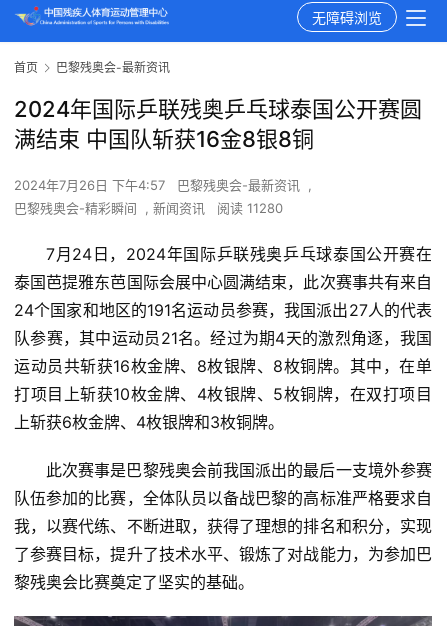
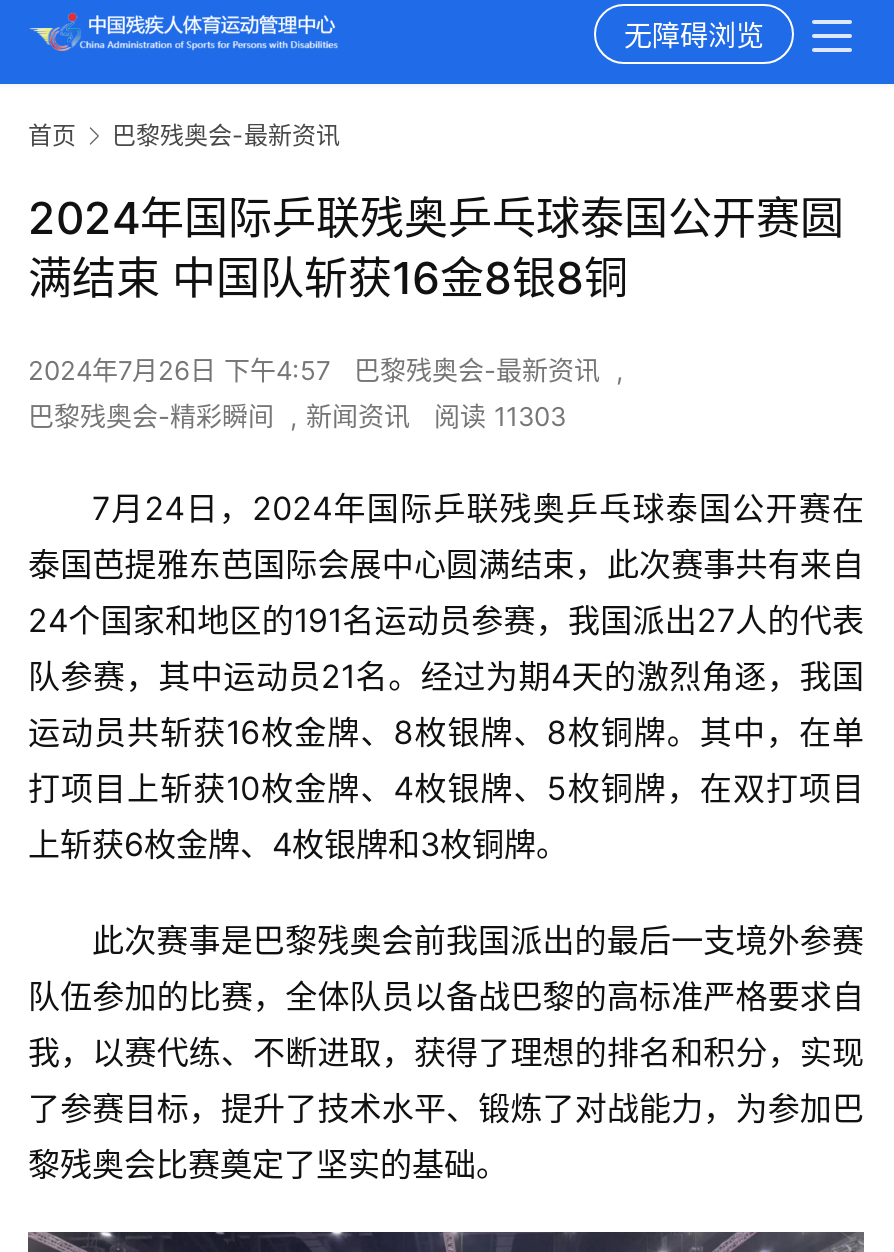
- 巴黎残奥会-精彩瞬间 ,新闻资讯 阅读 11280
+ 巴黎残奥会-精彩瞬间 ,新闻资讯 阅读 11303
